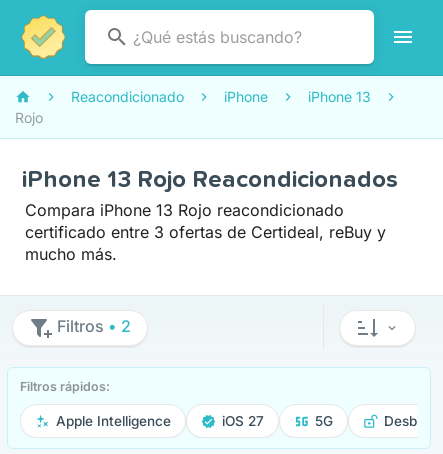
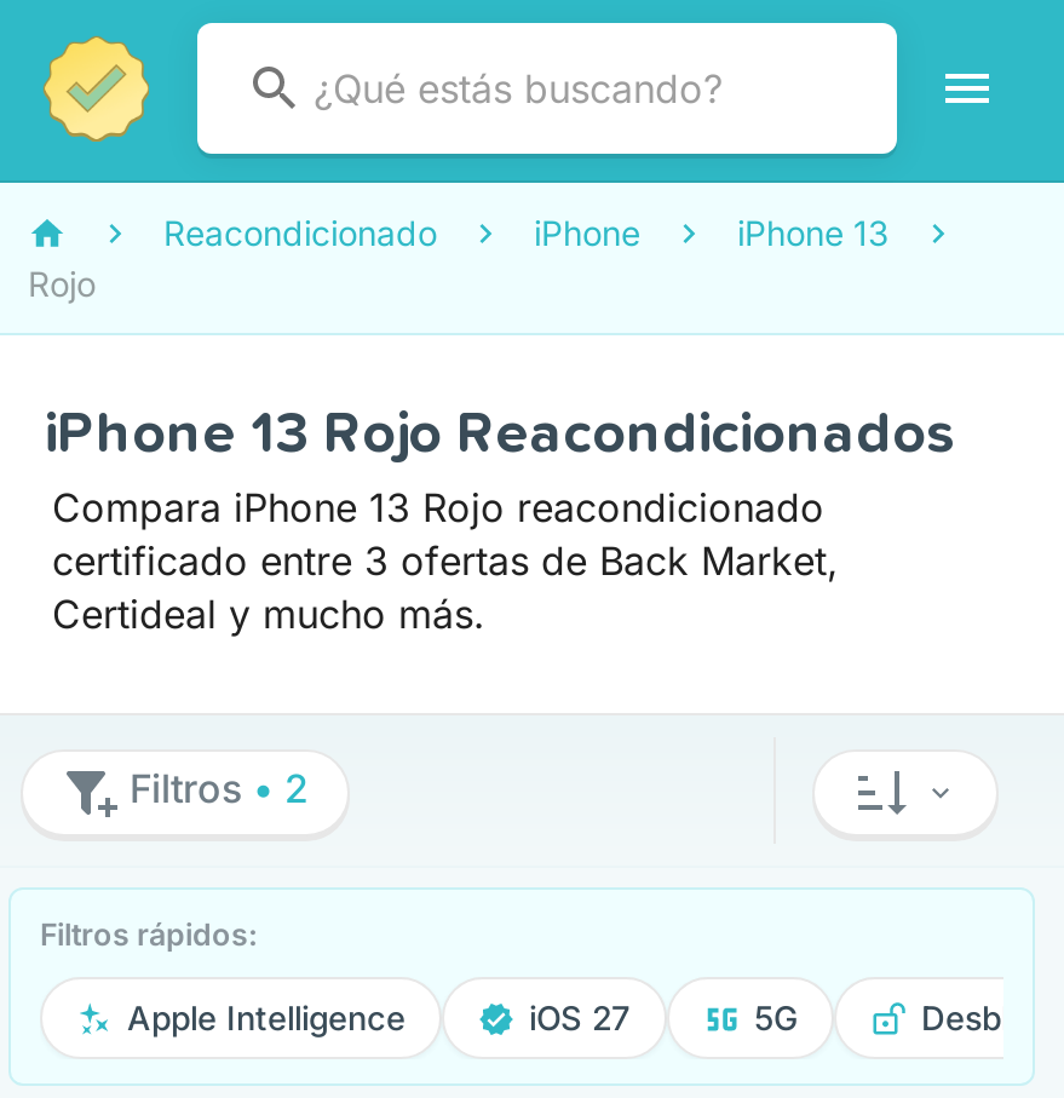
- certificado entre 3 ofertas de Certideal, reBuy y
- mucho más.
+ certificado entre 3 ofertas de Back Market,
+ Certideal y mucho más.
